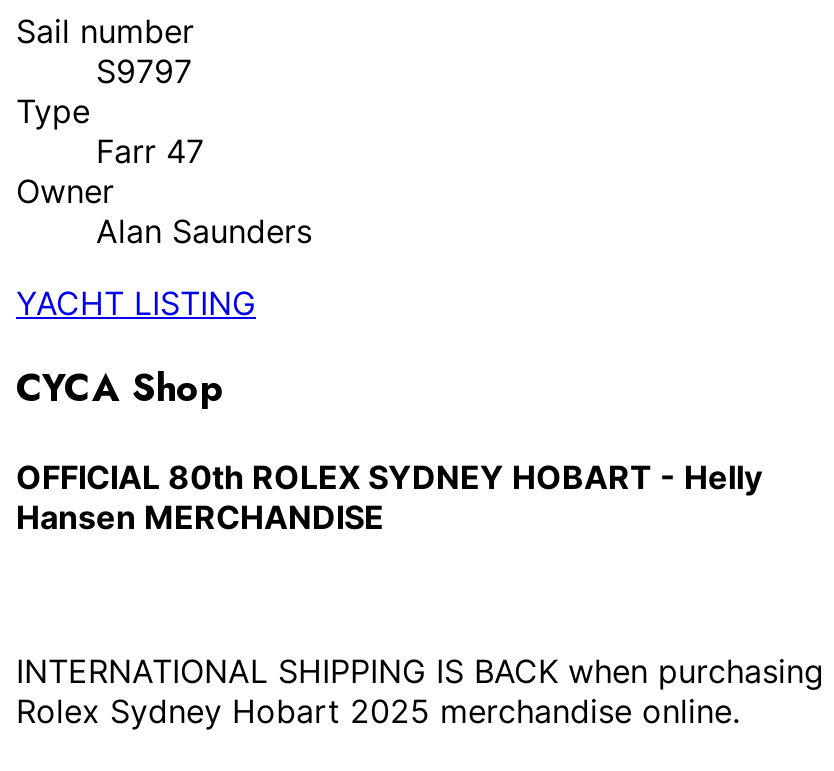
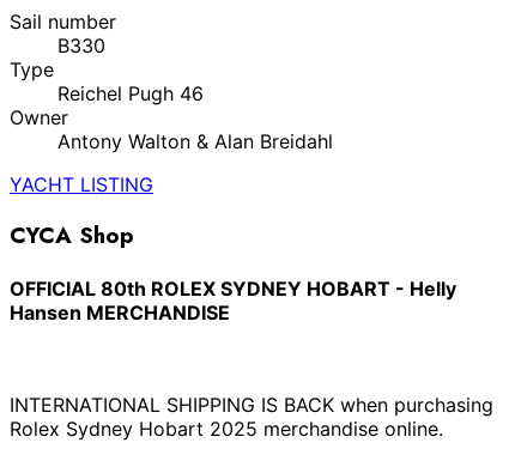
- S9797
+ B330

- Farr 47
+ Reichel Pugh 46

- Alan Saunders
+ Antony Walton & Alan Breidahl
